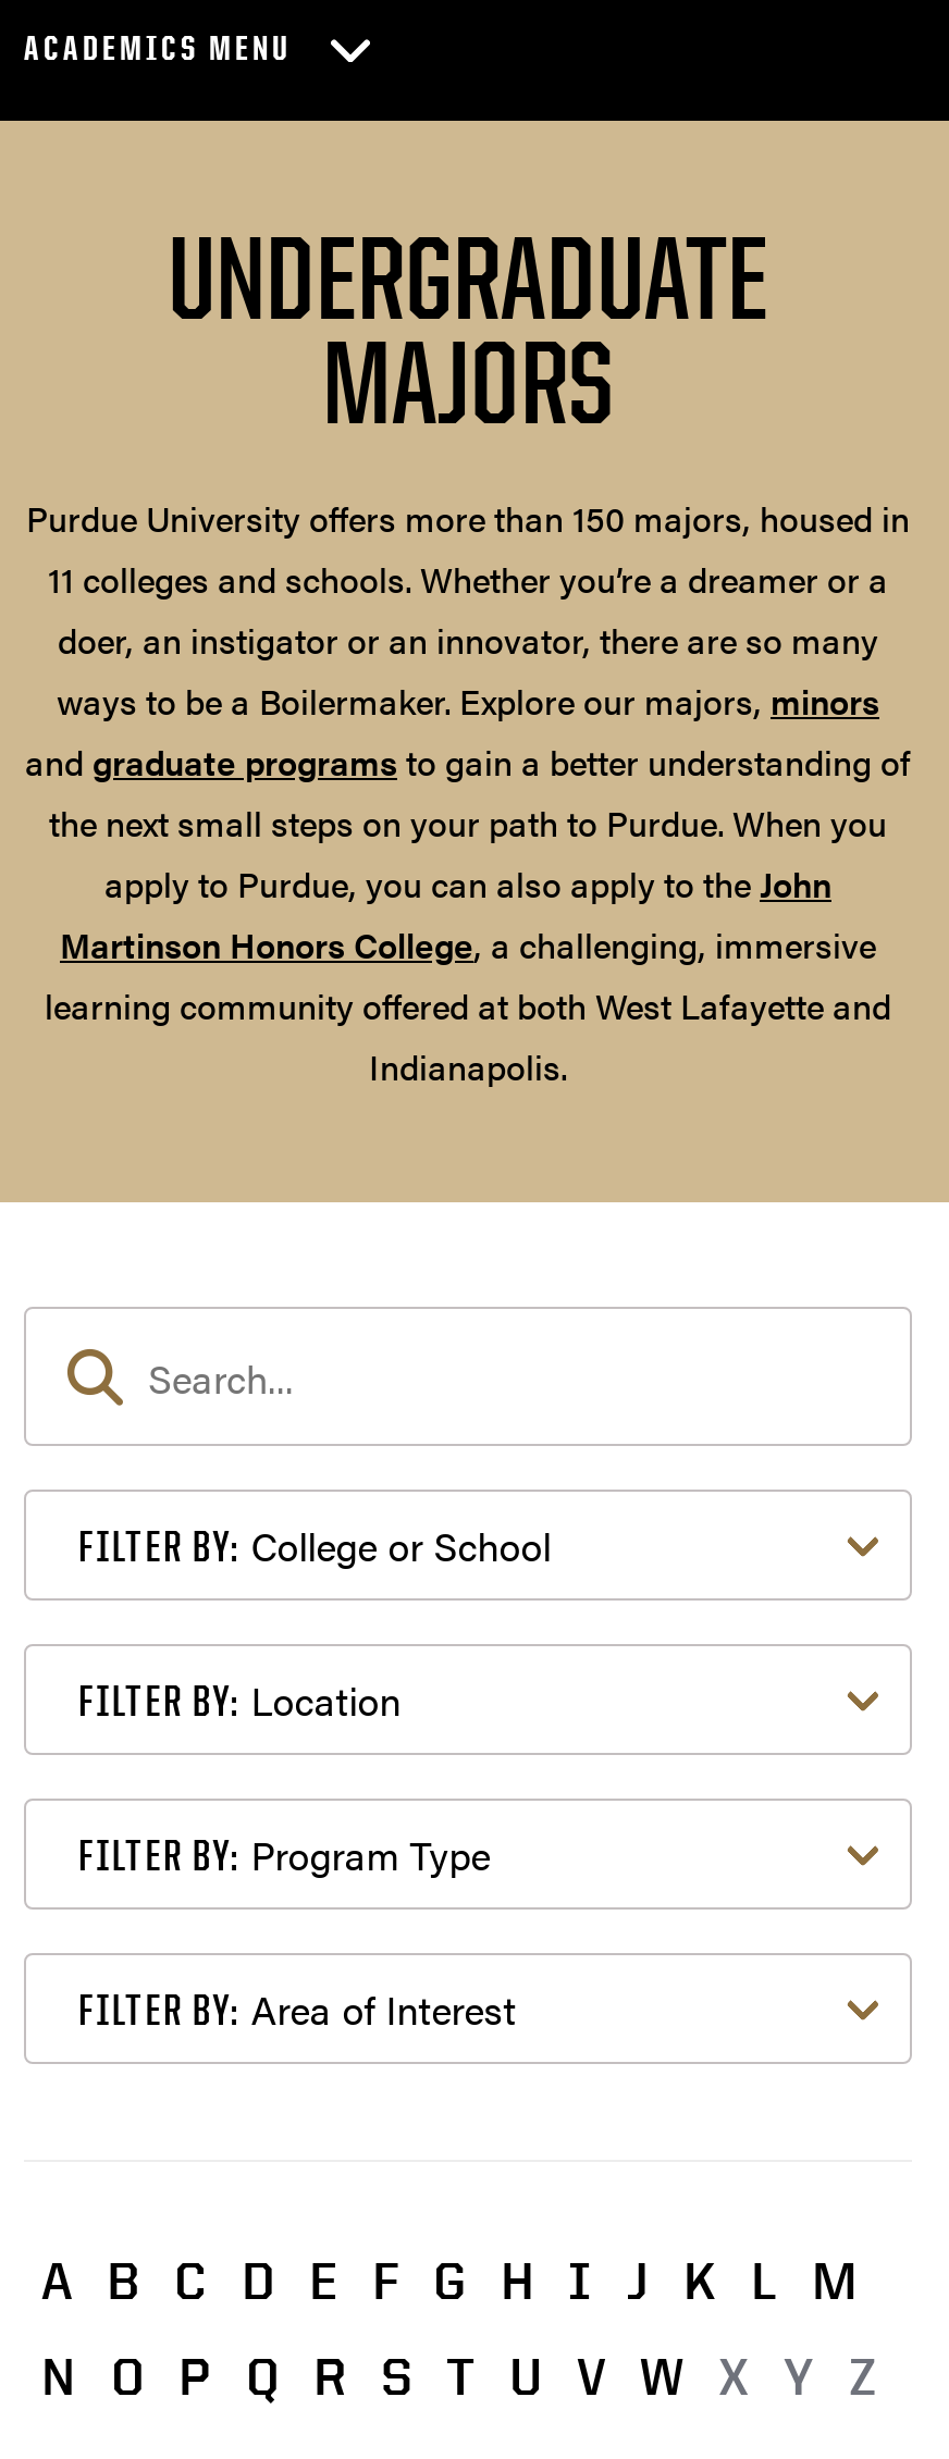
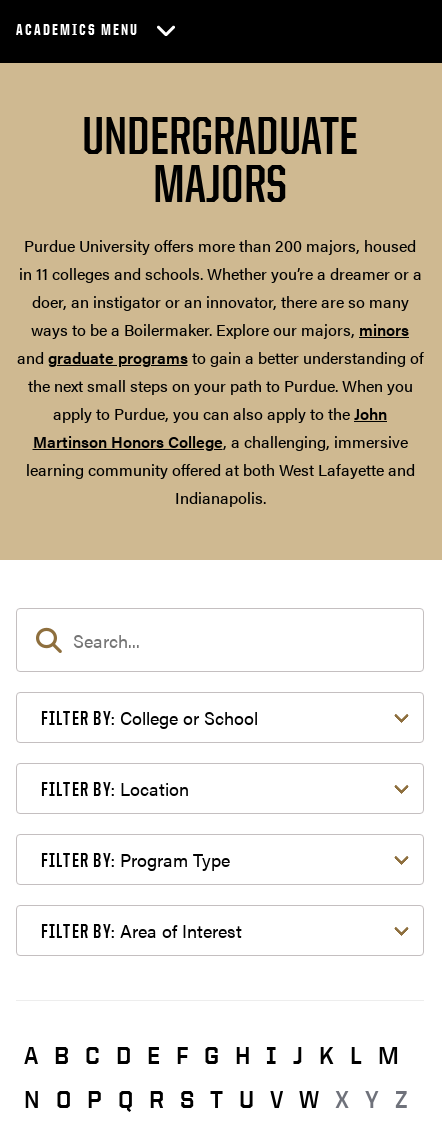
- Purdue University offers more than 150 majors, housed in
- 11 colleges and schools. Whether you’re a dreamer or a
+ Purdue University offers more than 200 majors, housed
+ in 11 colleges and schools. Whether you’re a dreamer or a
